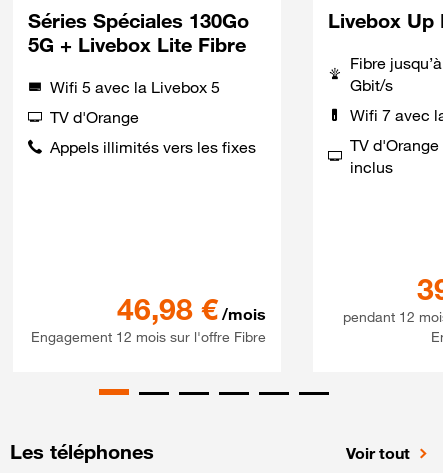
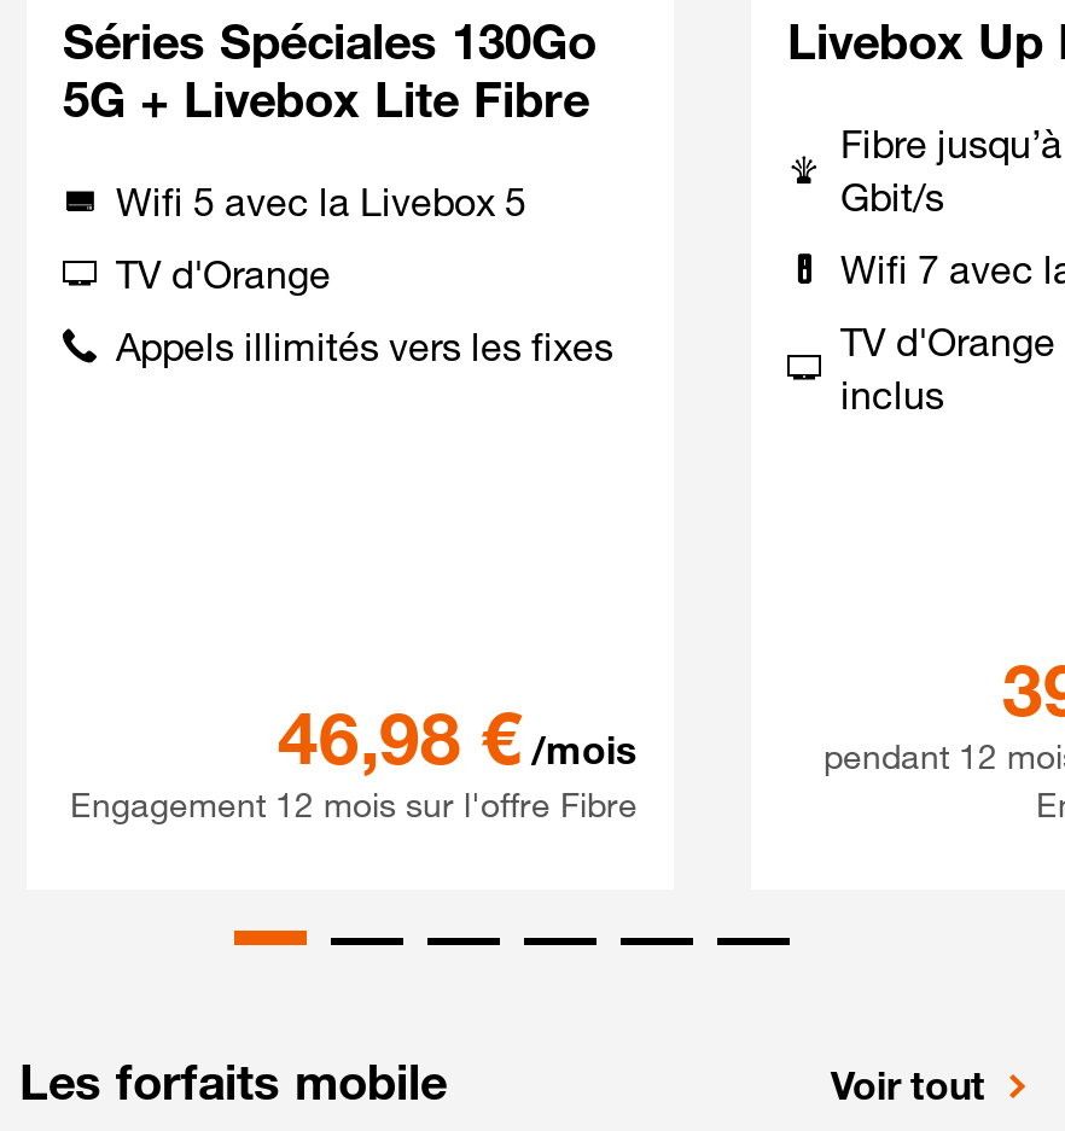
- Les téléphones
+ Les forfaits mobile
